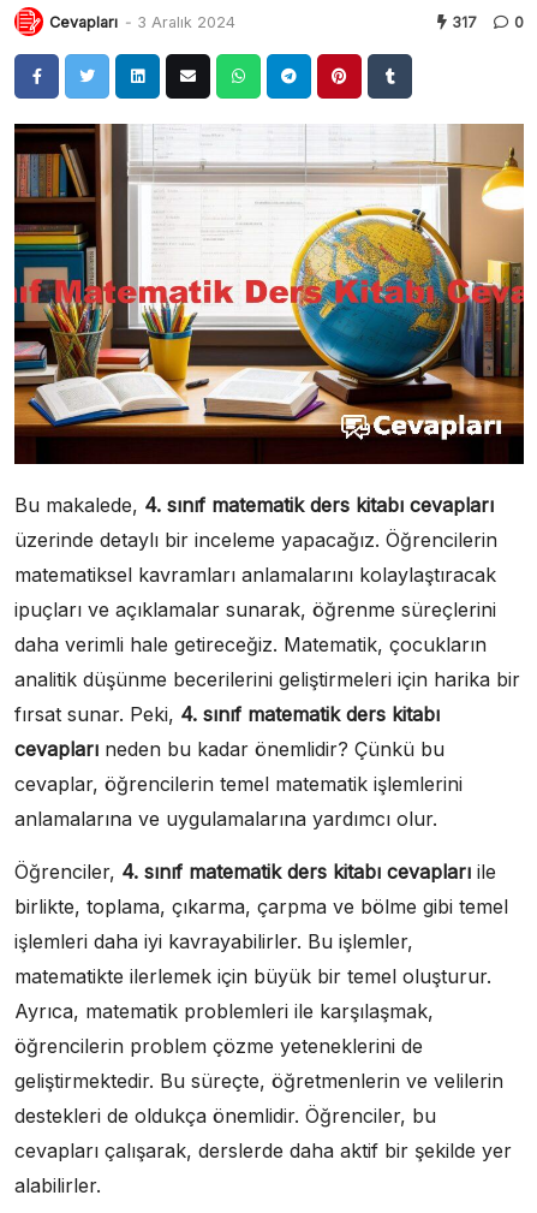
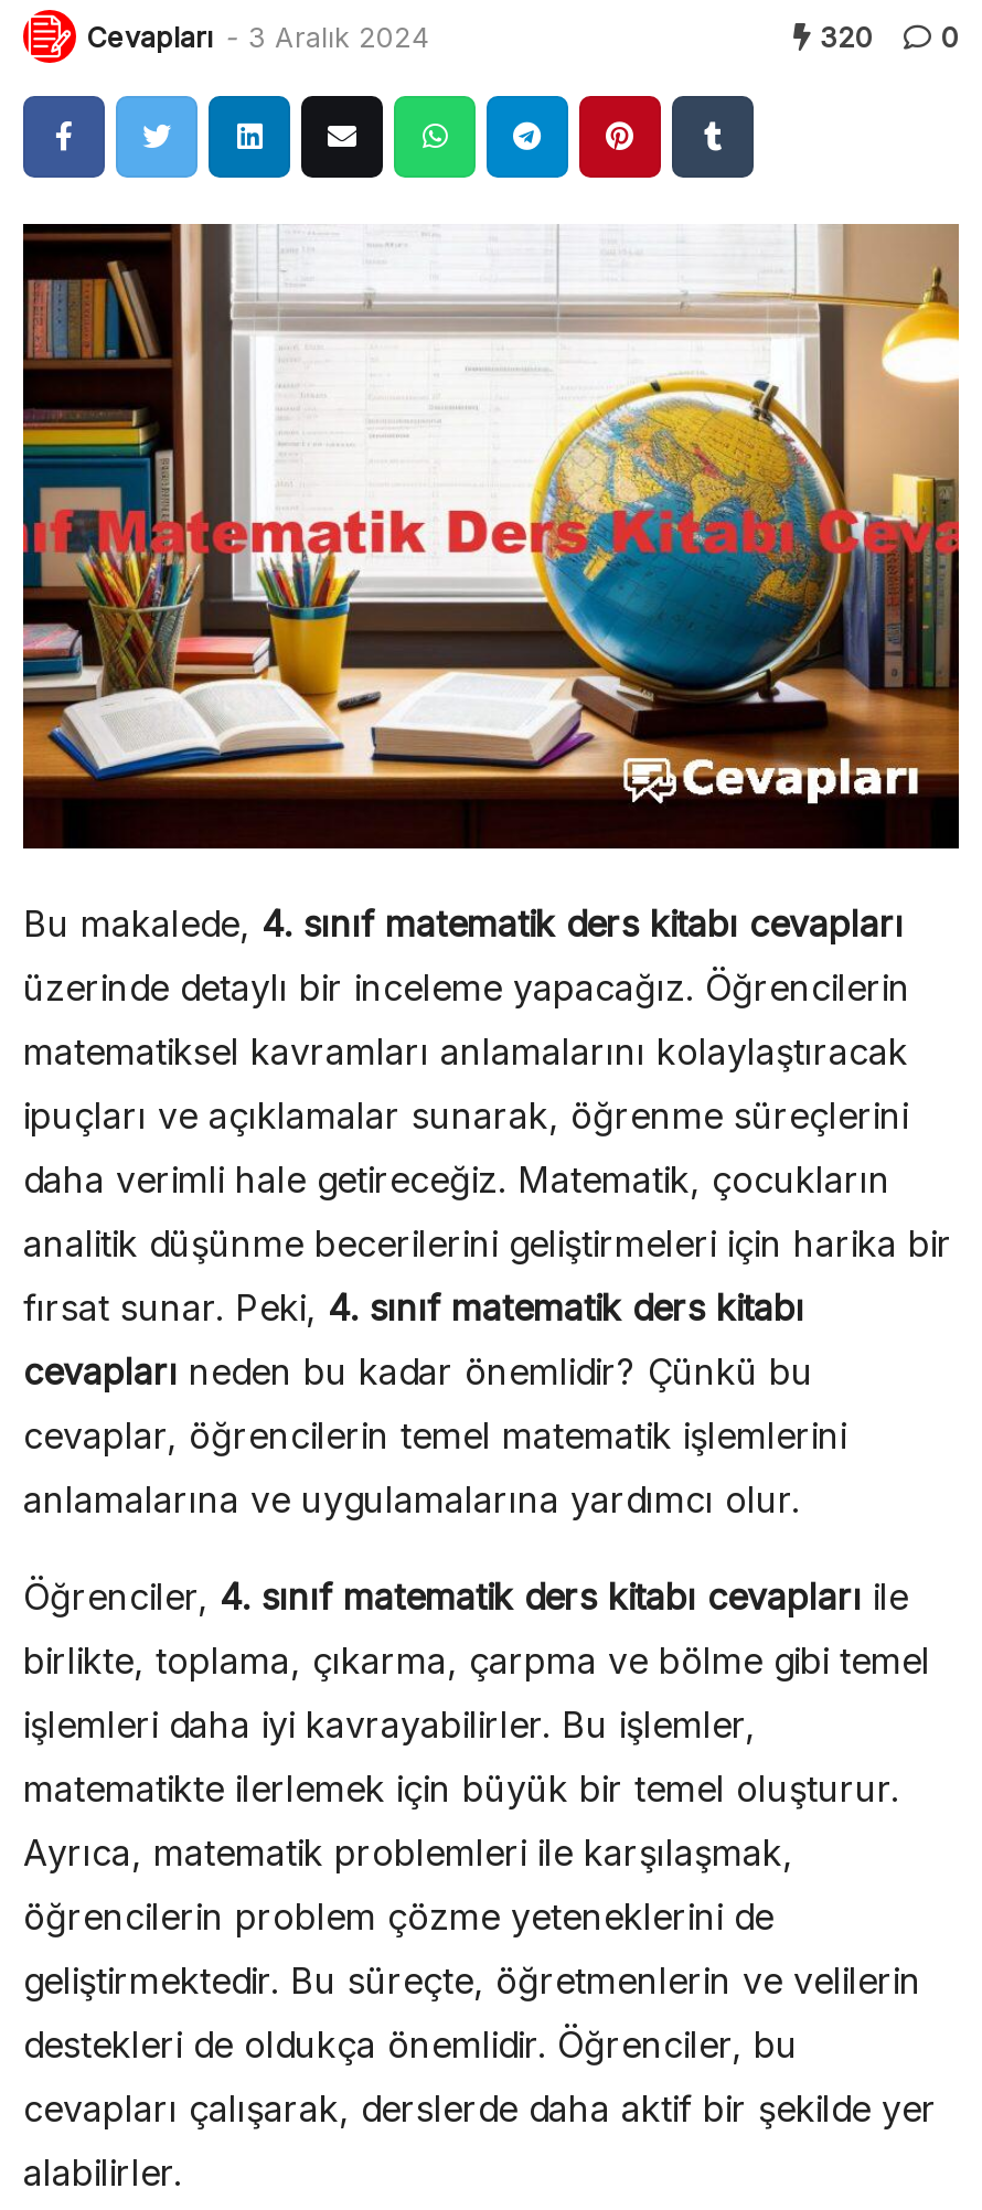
- 317 0
+ 320 0
